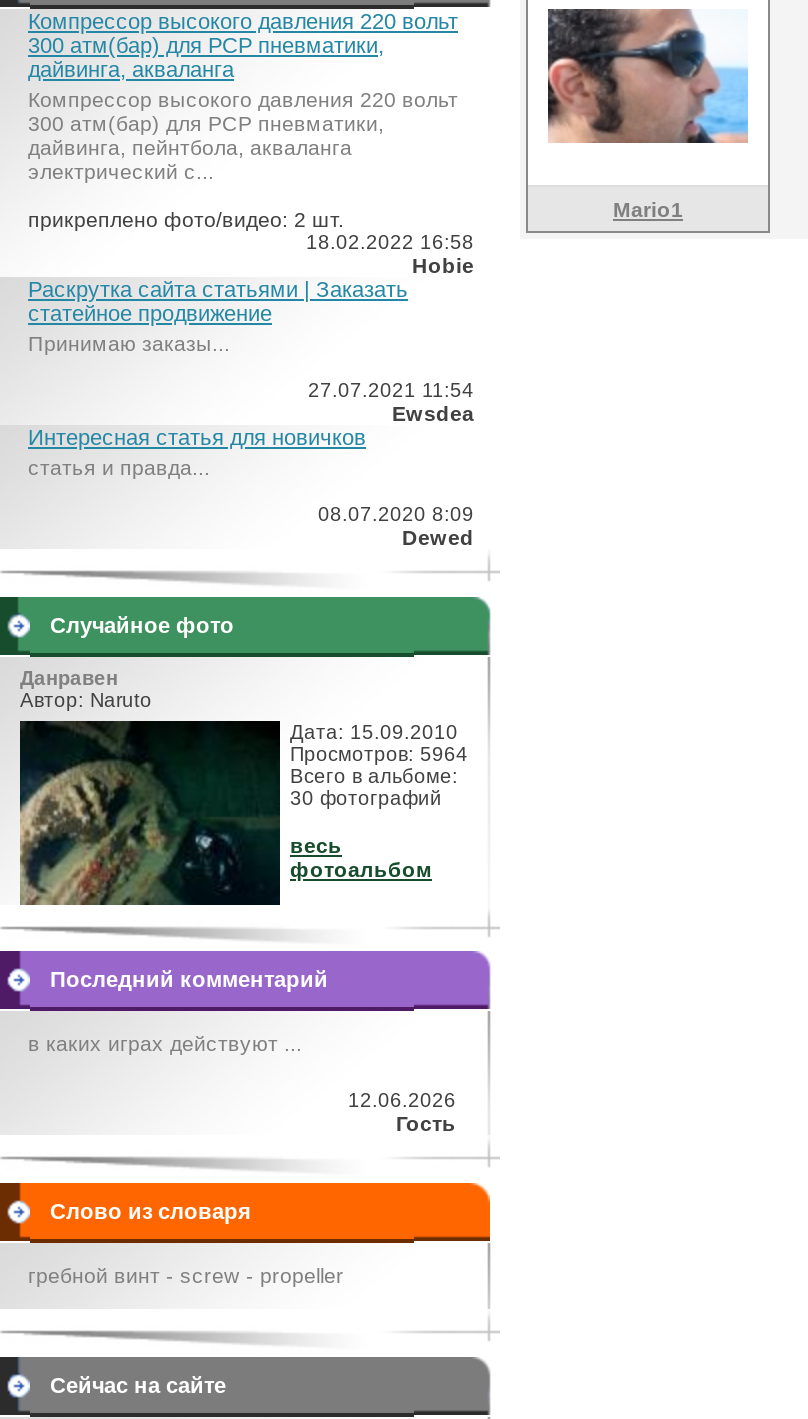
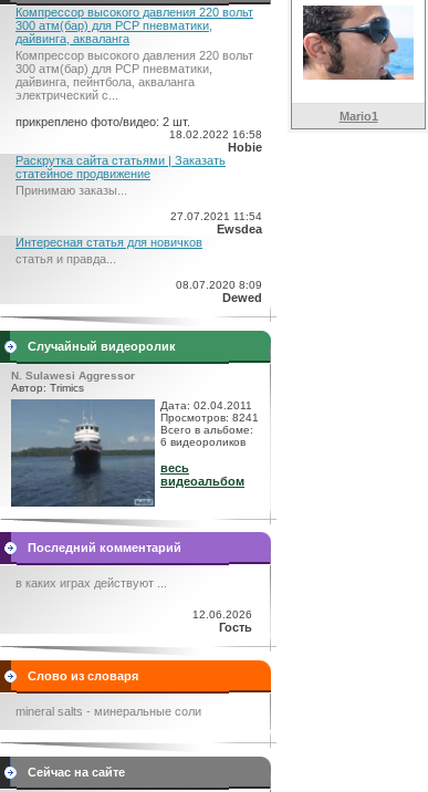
- Случайное фото
+ Случайный видеоролик

- Данравен
- Автор: Naruto
+ N. Sulawesi Aggressor
+ Автор: Trimics

- [image]
- Дата: 15.09.2010
- Просмотров: 5964
+ [image]
+ Дата: 02.04.2011
+ Просмотров: 8241

- 30 фотографий
+ 6 видеороликов

- фотоальбом
+ видеоальбом

- гребной винт - screw - propeller
+ mineral salts - минеральные соли
